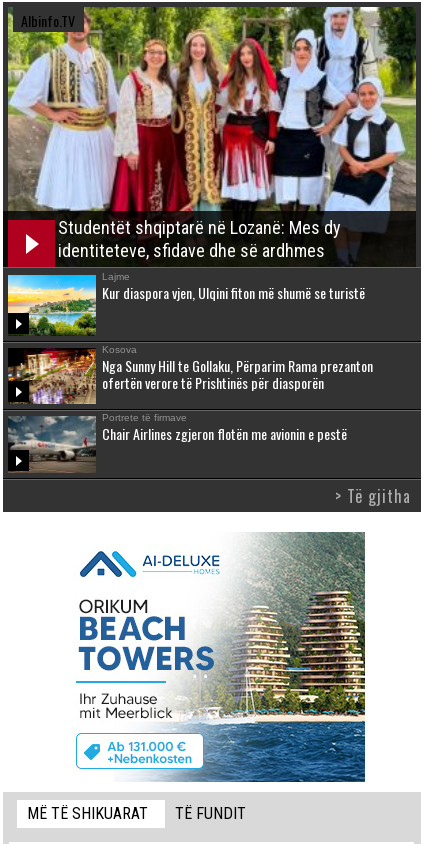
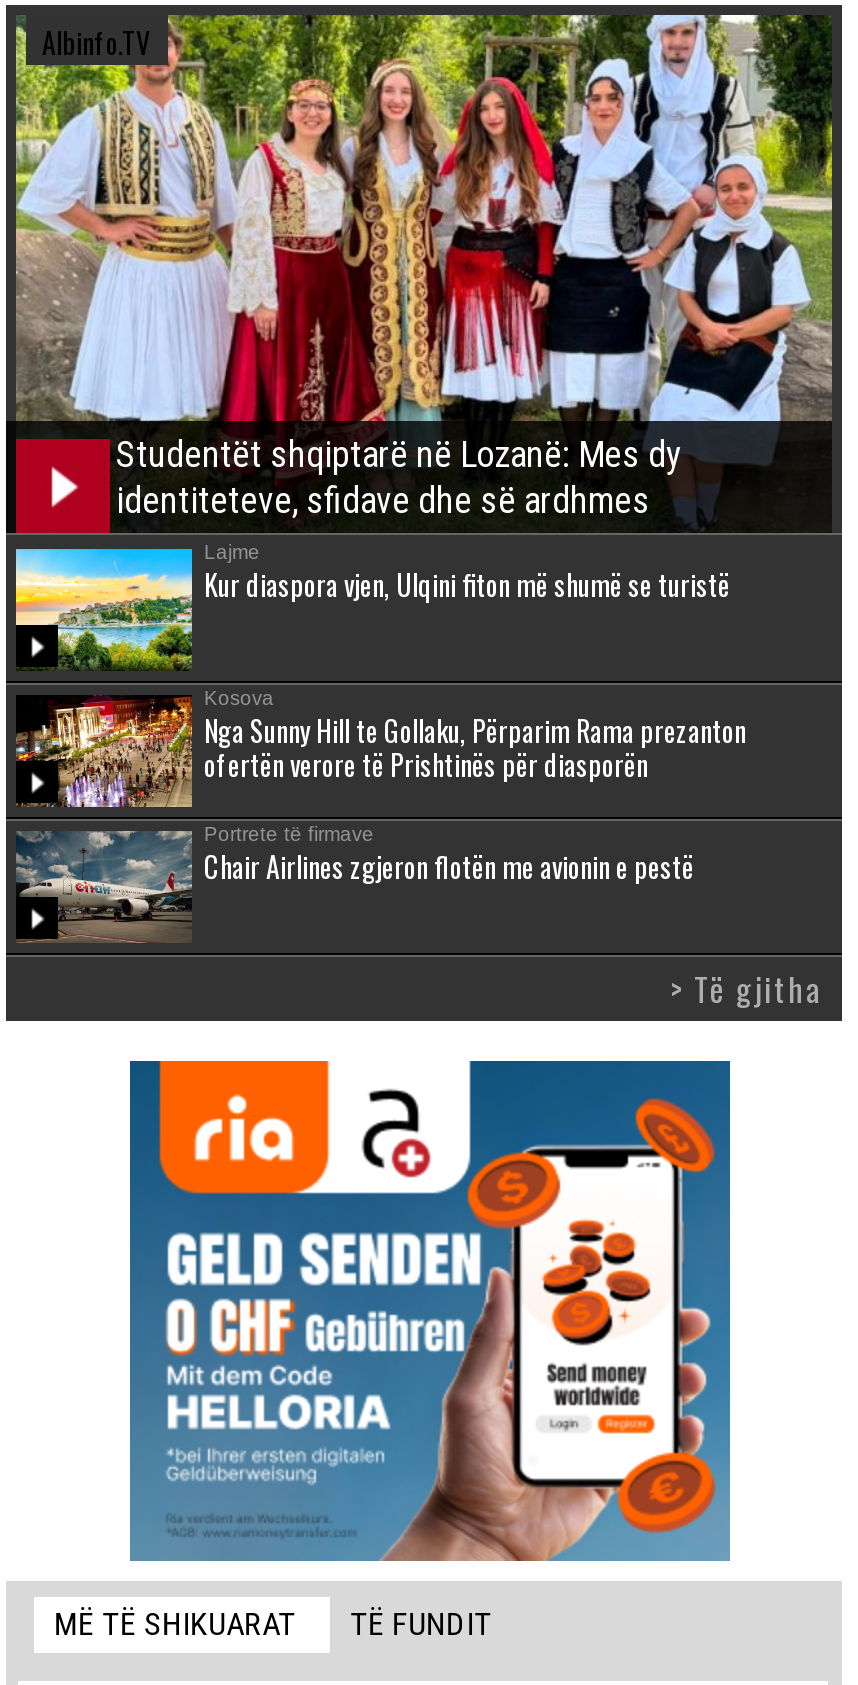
- [image]
+ [image]
